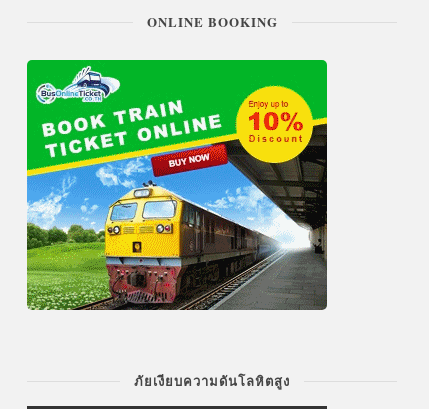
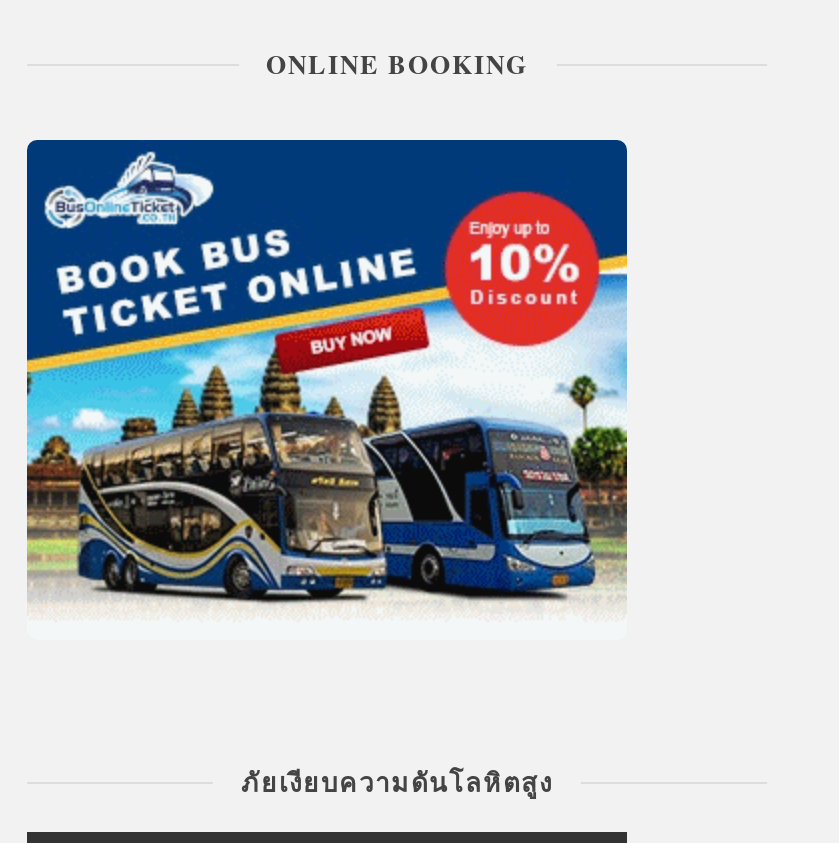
- [image]
+ [image]
